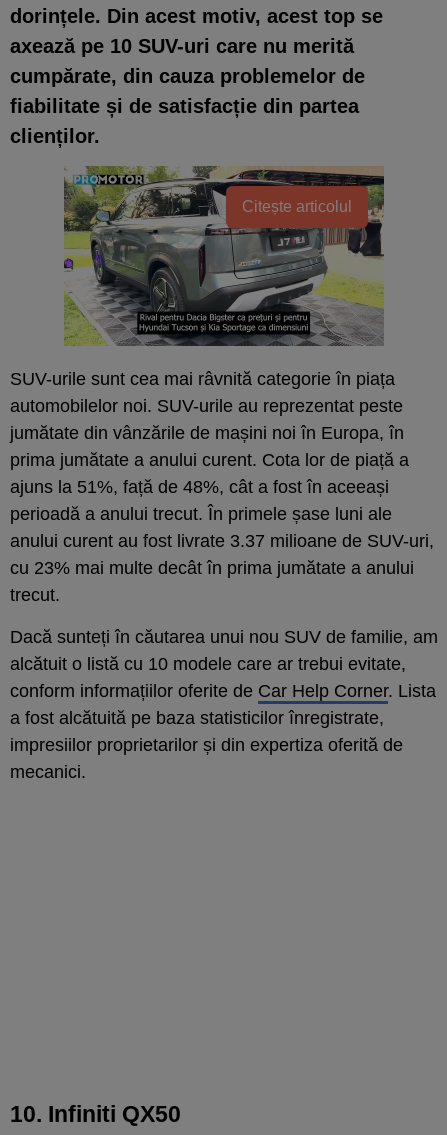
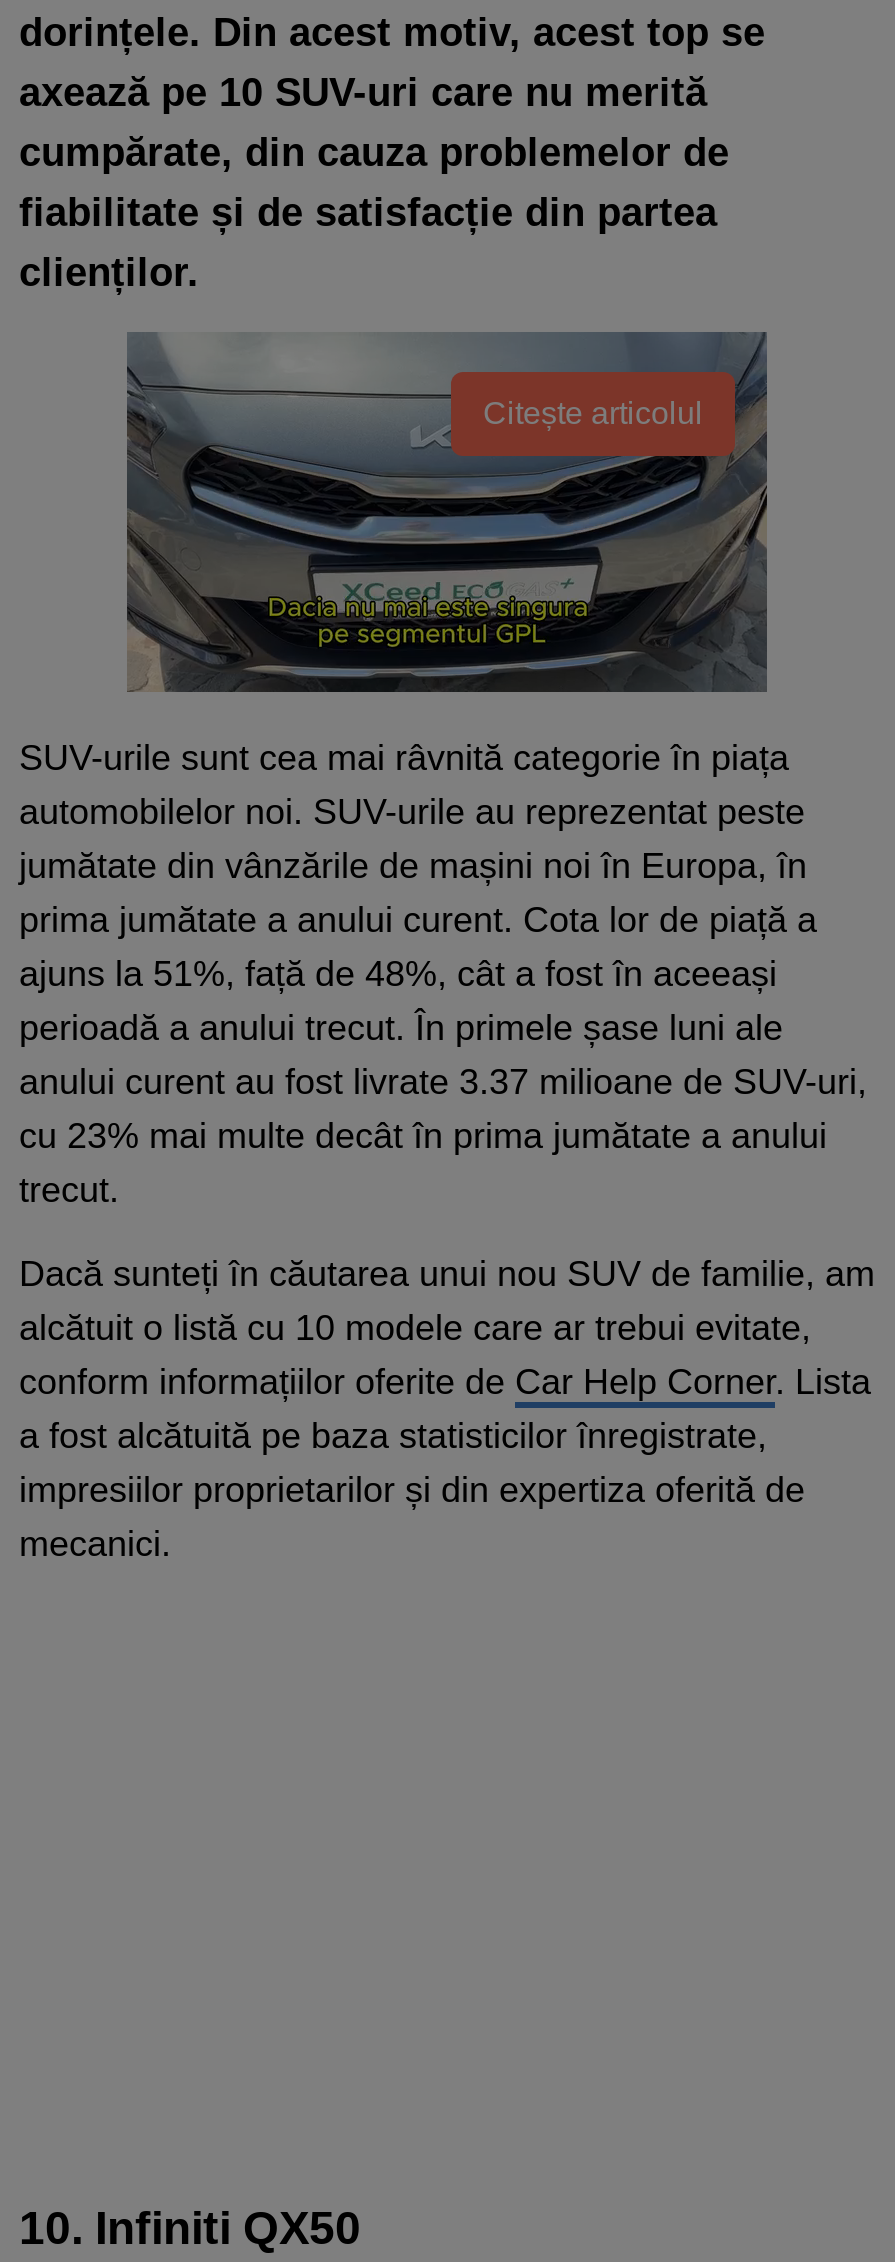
- [image]
+ [image]
